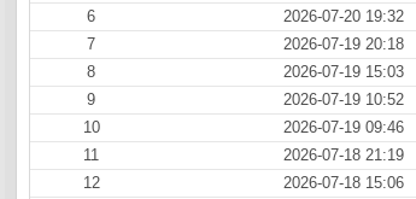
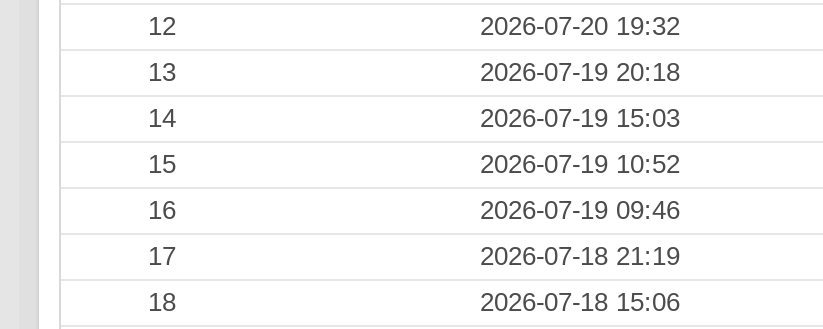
- 6
+ 12

- 7
+ 13

- 8
+ 14

- 9
+ 15

- 10
+ 16

- 11
+ 17

- 12
+ 18
